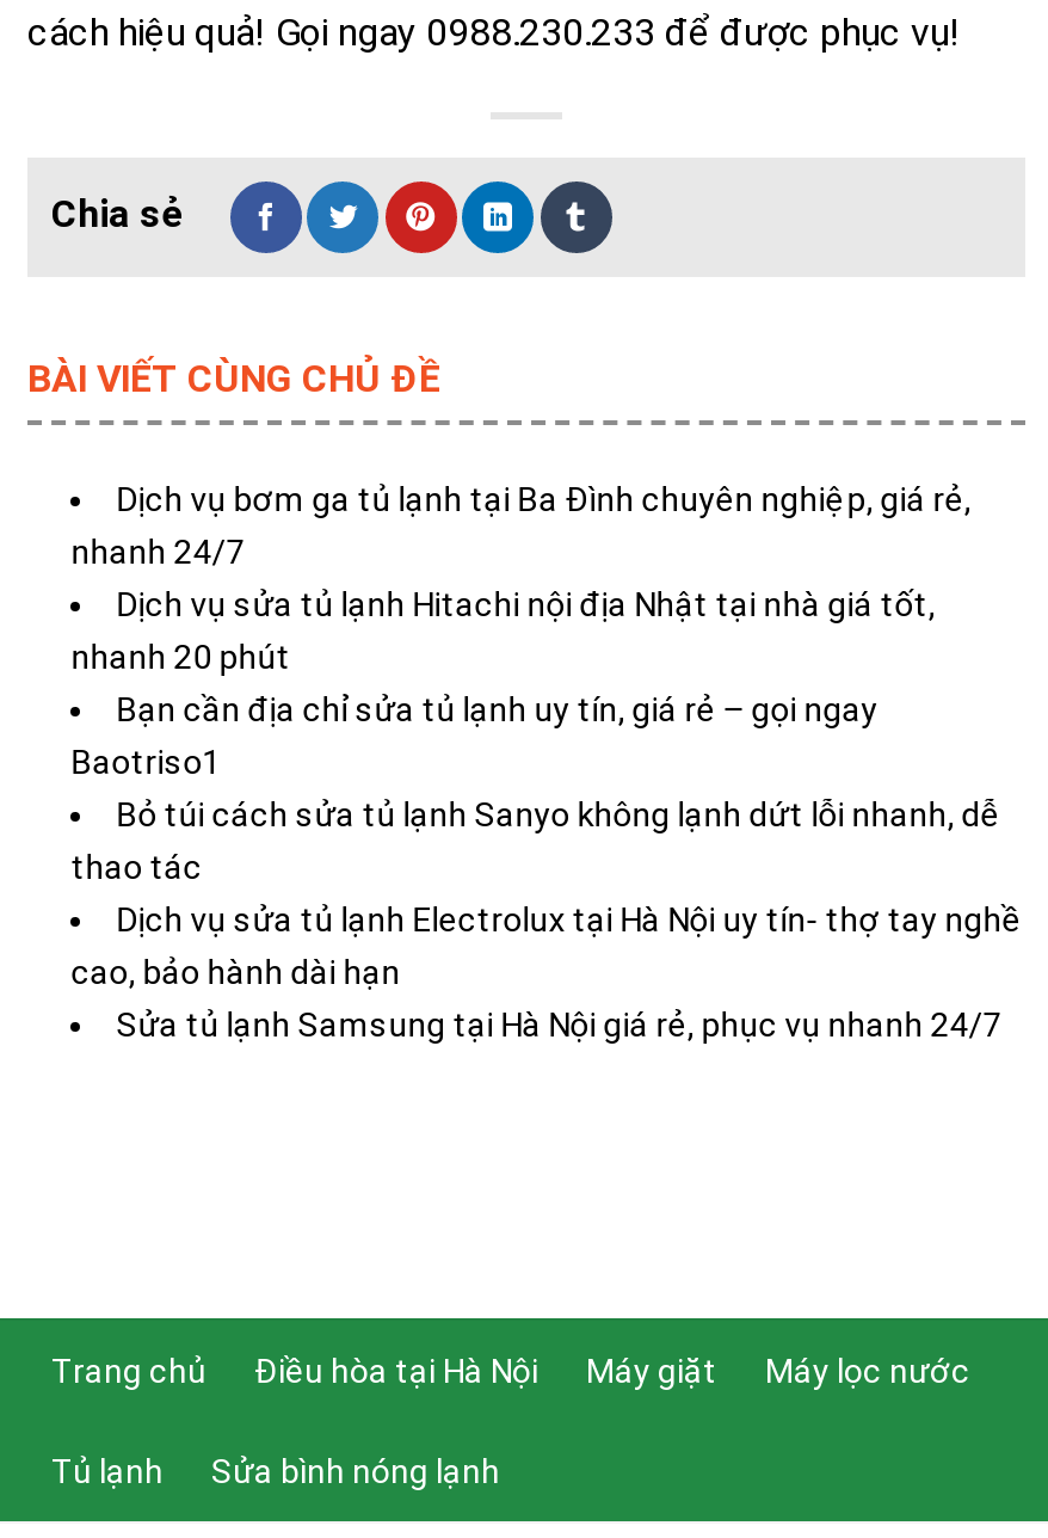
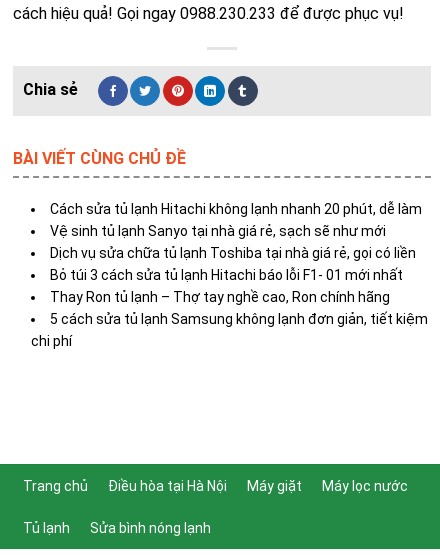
- Dịch vụ bơm ga tủ lạnh tại Ba Đình chuyên nghiệp, giá rẻ,
- nhanh 24/7
- Dịch vụ sửa tủ lạnh Hitachi nội địa Nhật tại nhà giá tốt,
- nhanh 20 phút
- Bạn cần địa chỉ sửa tủ lạnh uy tín, giá rẻ – gọi ngay
- Baotriso1
- Bỏ túi cách sửa tủ lạnh Sanyo không lạnh dứt lỗi nhanh, dễ
- thao tác
- Dịch vụ sửa tủ lạnh Electrolux tại Hà Nội uy tín- thợ tay nghề
- cao, bảo hành dài hạn
- Sửa tủ lạnh Samsung tại Hà Nội giá rẻ, phục vụ nhanh 24/7
+ Cách sửa tủ lạnh Hitachi không lạnh nhanh 20 phút, dễ làm
+ Vệ sinh tủ lạnh Sanyo tại nhà giá rẻ, sạch sẽ như mới
+ Dịch vụ sửa chữa tủ lạnh Toshiba tại nhà giá rẻ, gọi có liền
+ Bỏ túi 3 cách sửa tủ lạnh Hitachi báo lỗi F1- 01 mới nhất
+ Thay Ron tủ lạnh – Thợ tay nghề cao, Ron chính hãng
+ 5 cách sửa tủ lạnh Samsung không lạnh đơn giản, tiết kiệm
+ chi phí
